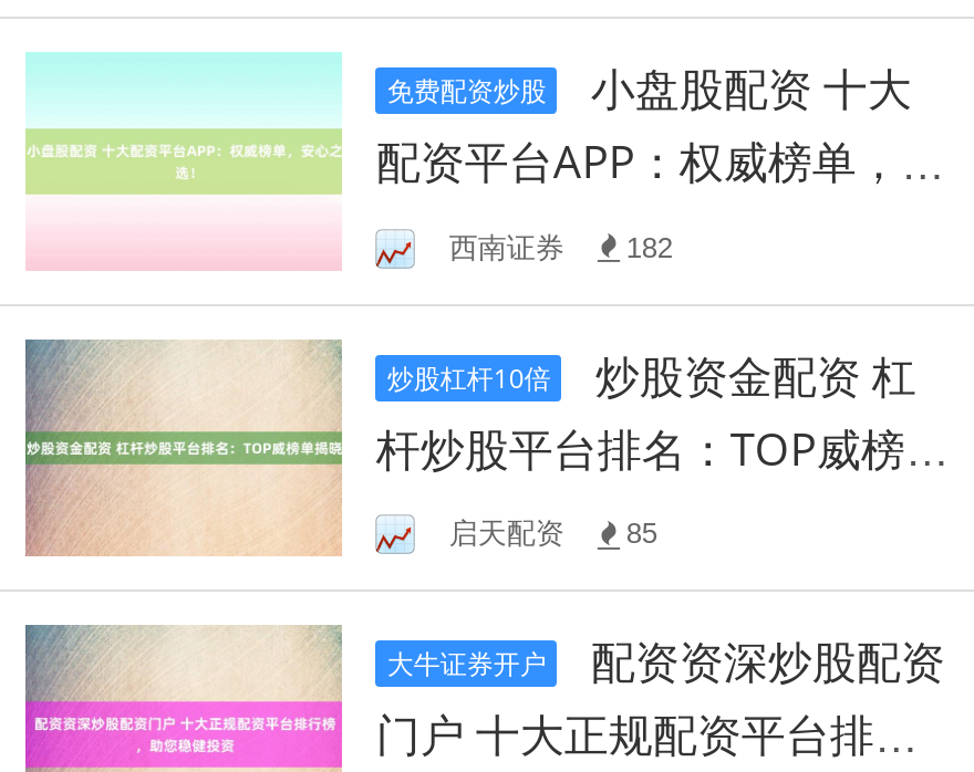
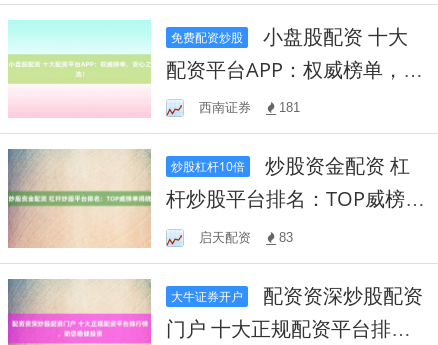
- 182
+ 181

- 85
+ 83
